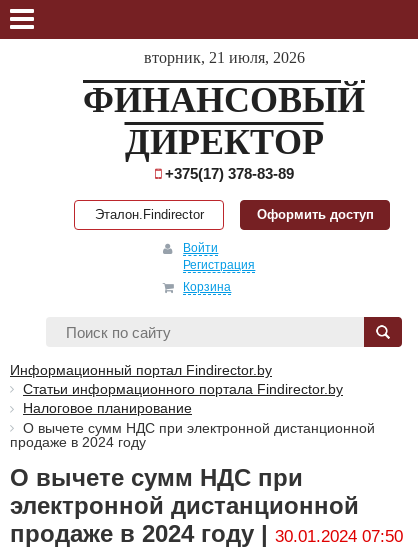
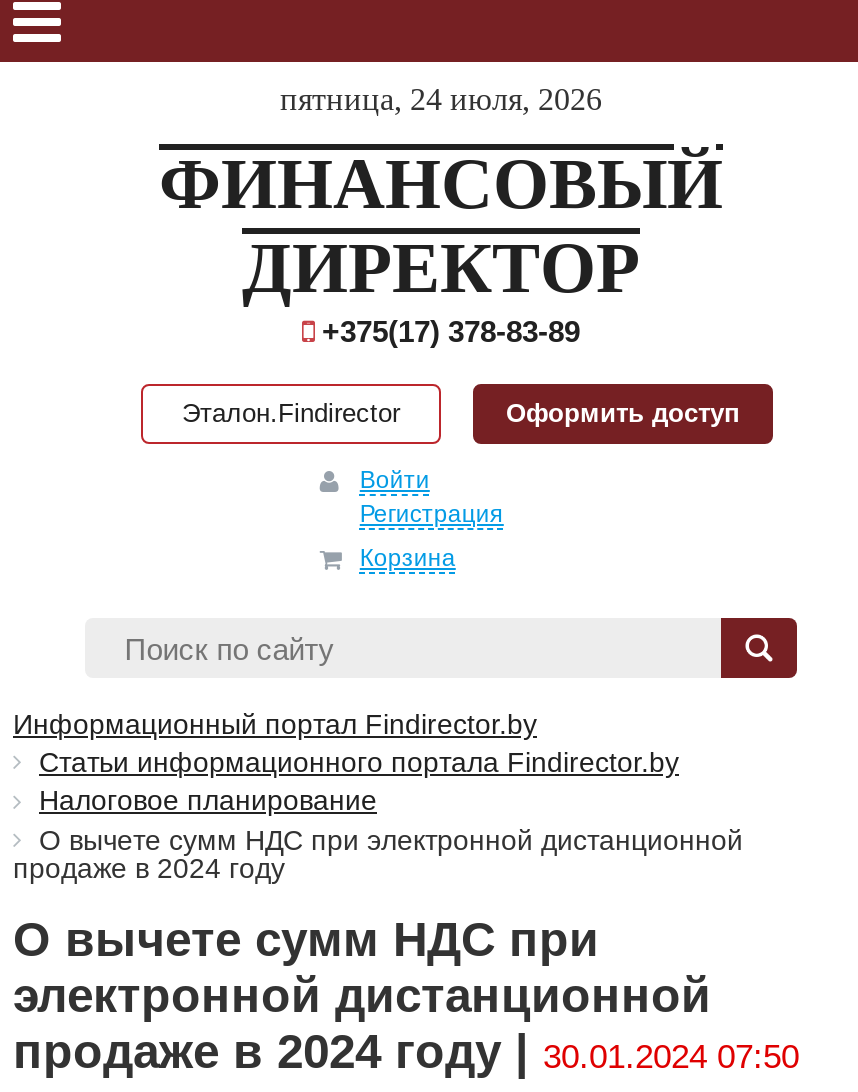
- вторник, 21 июля, 2026
+ пятница, 24 июля, 2026
